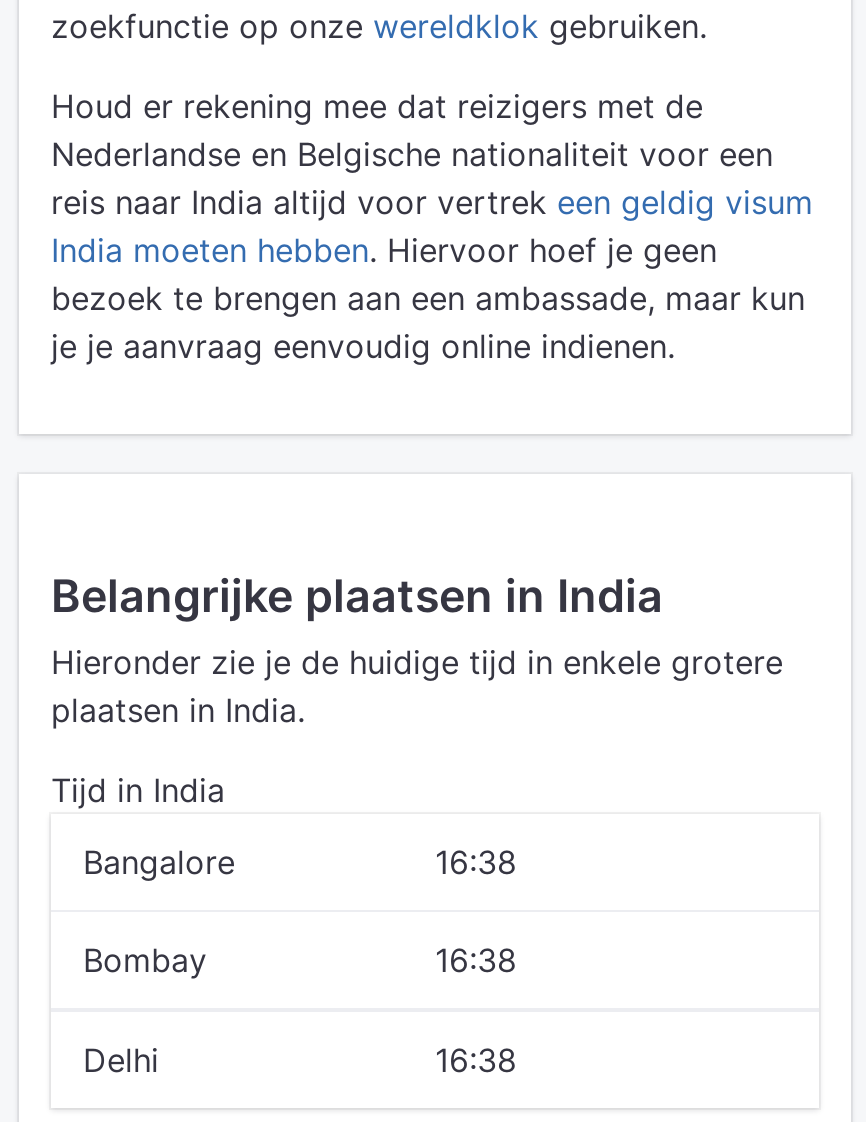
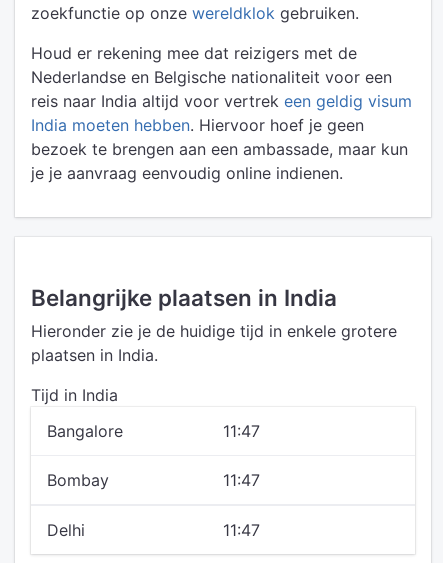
- 16:38
+ 11:47

- 16:38
+ 11:47

- 16:38
+ 11:47
